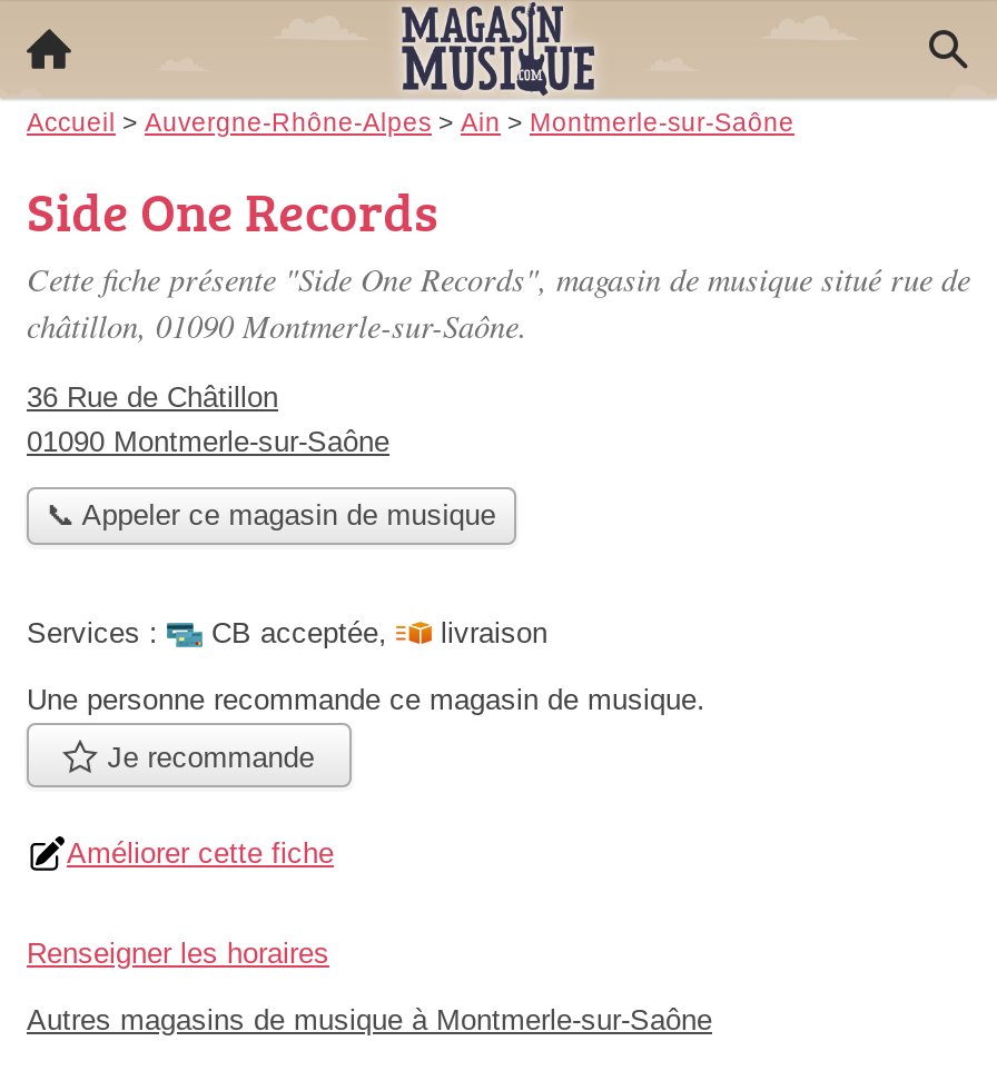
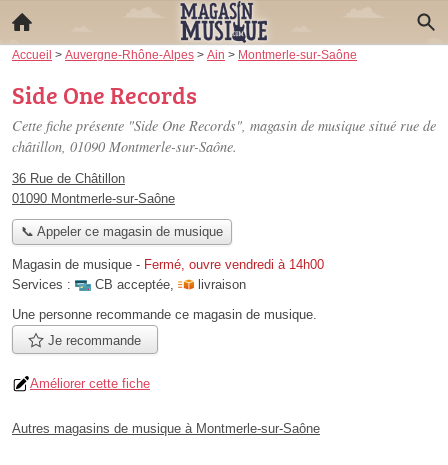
+ Magasin de musique - Fermé, ouvre vendredi à 14h00

- Renseigner les horaires
